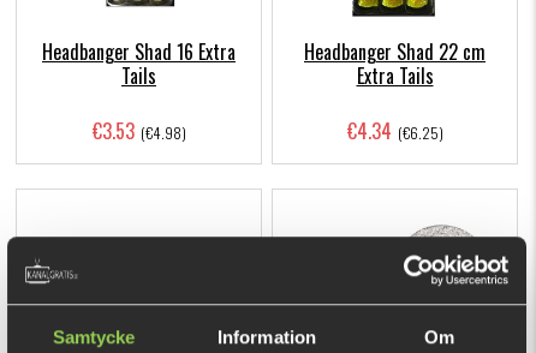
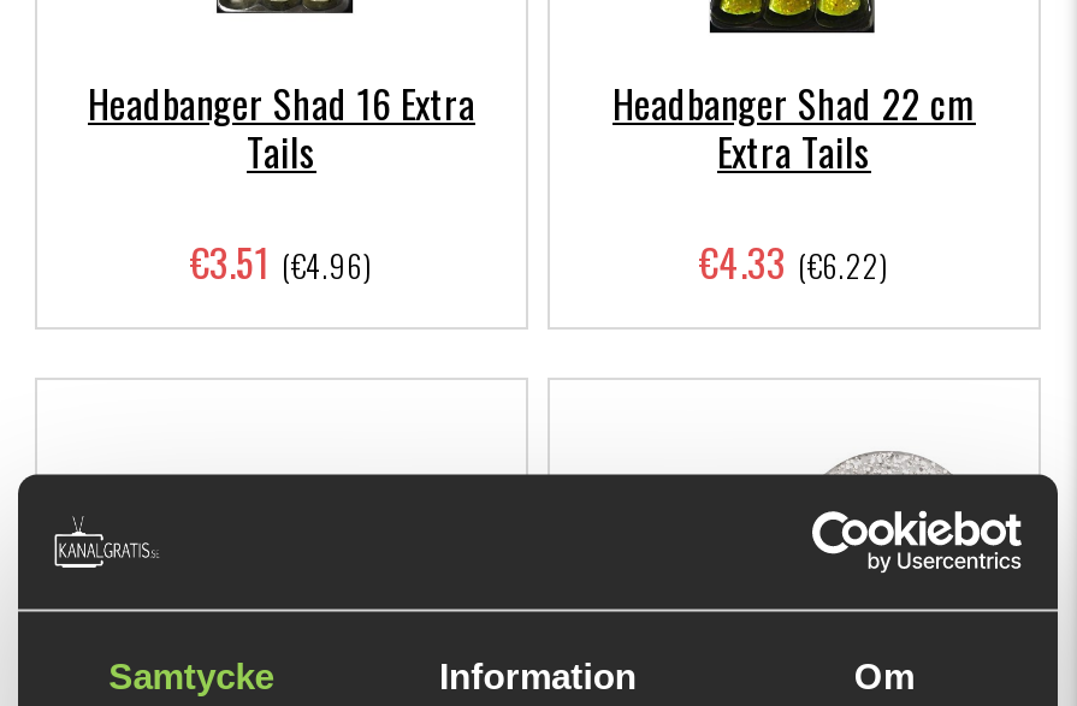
- €3.53 (€4.98)
+ €3.51 (€4.96)

- €4.34 (€6.25)
+ €4.33 (€6.22)
